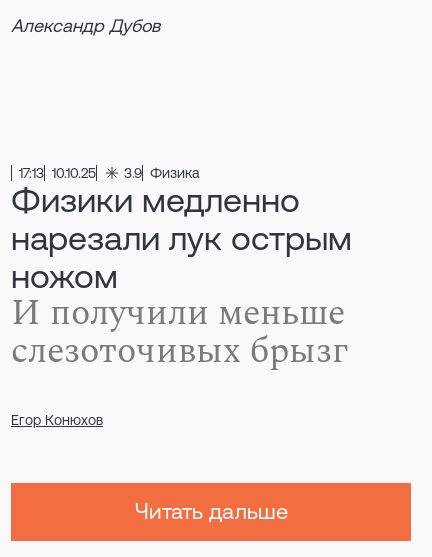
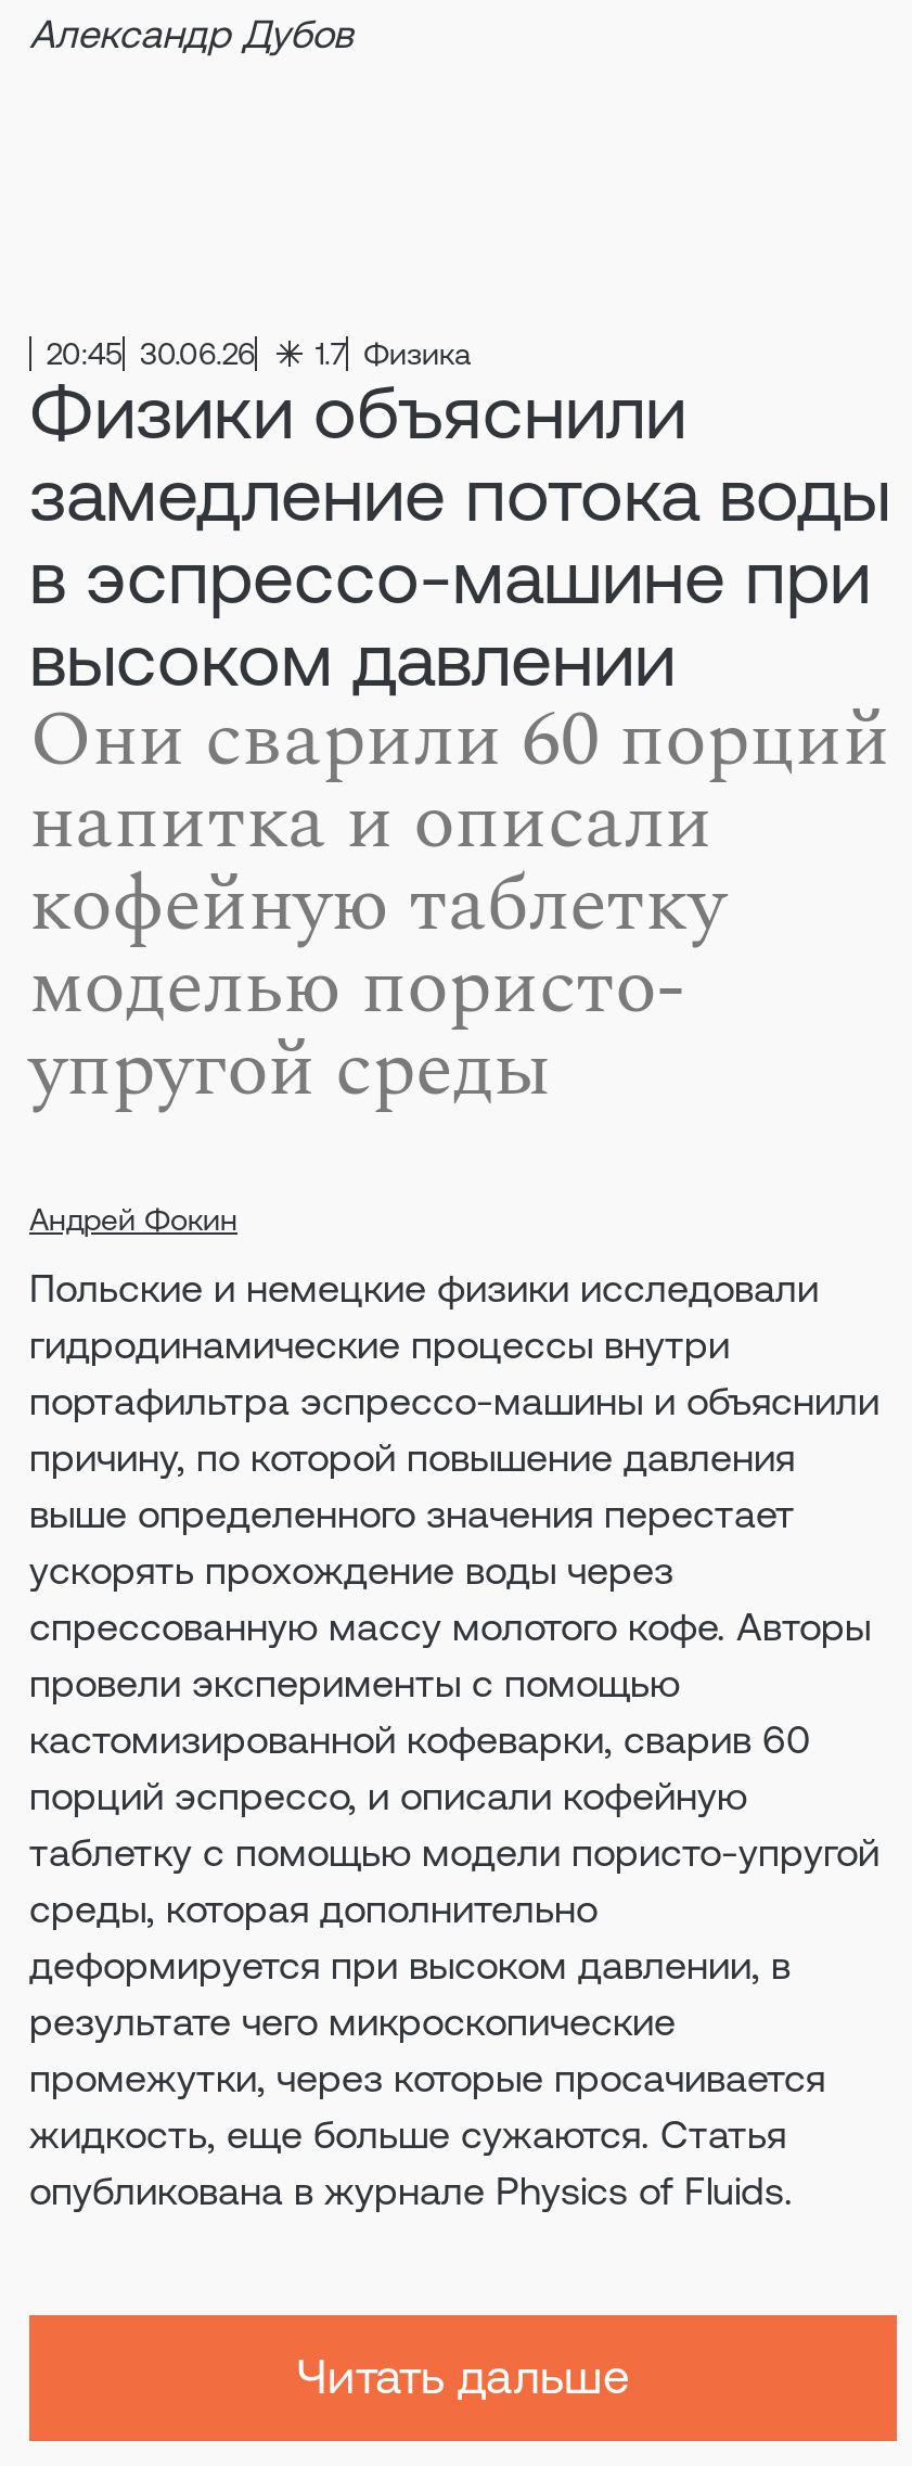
- 17:13 10.10.25
- 3.9 Физика
- Физики медленно
- нарезали лук острым
- ножом
- И получили меньше
- слезоточивых брызг
- Егор Конюхов
+ 20:45 30.06.26
+ 1.7 Физика
+ Физики объяснили
+ замедление потока воды
+ в эспрессо-машине при
+ высоком давлении
+ Они сварили 60 порций
+ напитка и описали
+ кофейную таблетку
+ моделью пористо-
+ упругой среды
+ Андрей Фокин
+ Польские и немецкие физики исследовали
+ гидродинамические процессы внутри
+ портафильтра эспрессо-машины и объяснили
+ причину, по которой повышение давления
+ выше определенного значения перестает
+ ускорять прохождение воды через
+ спрессованную массу молотого кофе. Авторы
+ провели эксперименты с помощью
+ кастомизированной кофеварки, сварив 60
+ порций эспрессо, и описали кофейную
+ таблетку с помощью модели пористо-упругой
+ среды, которая дополнительно
+ деформируется при высоком давлении, в
+ результате чего микроскопические
+ промежутки, через которые просачивается
+ жидкость, еще больше сужаются. Статья
+ опубликована в журнале Physics of Fluids.
